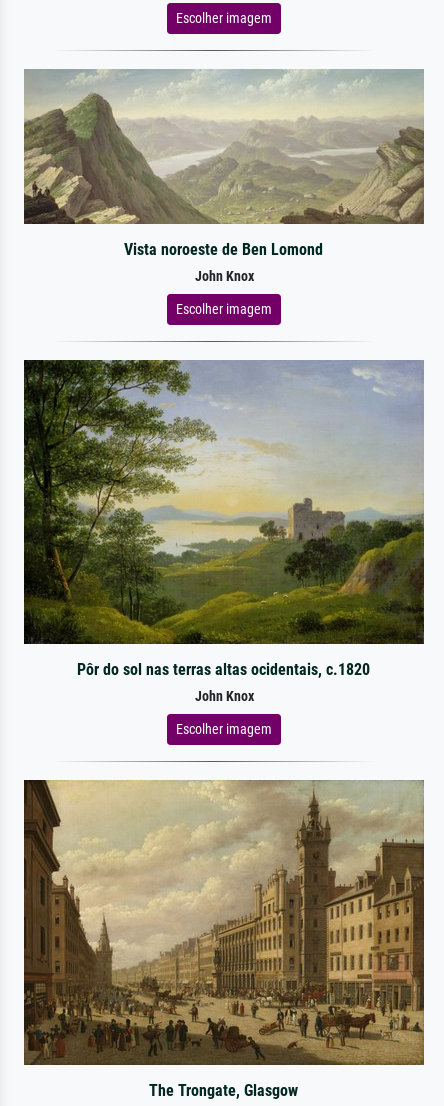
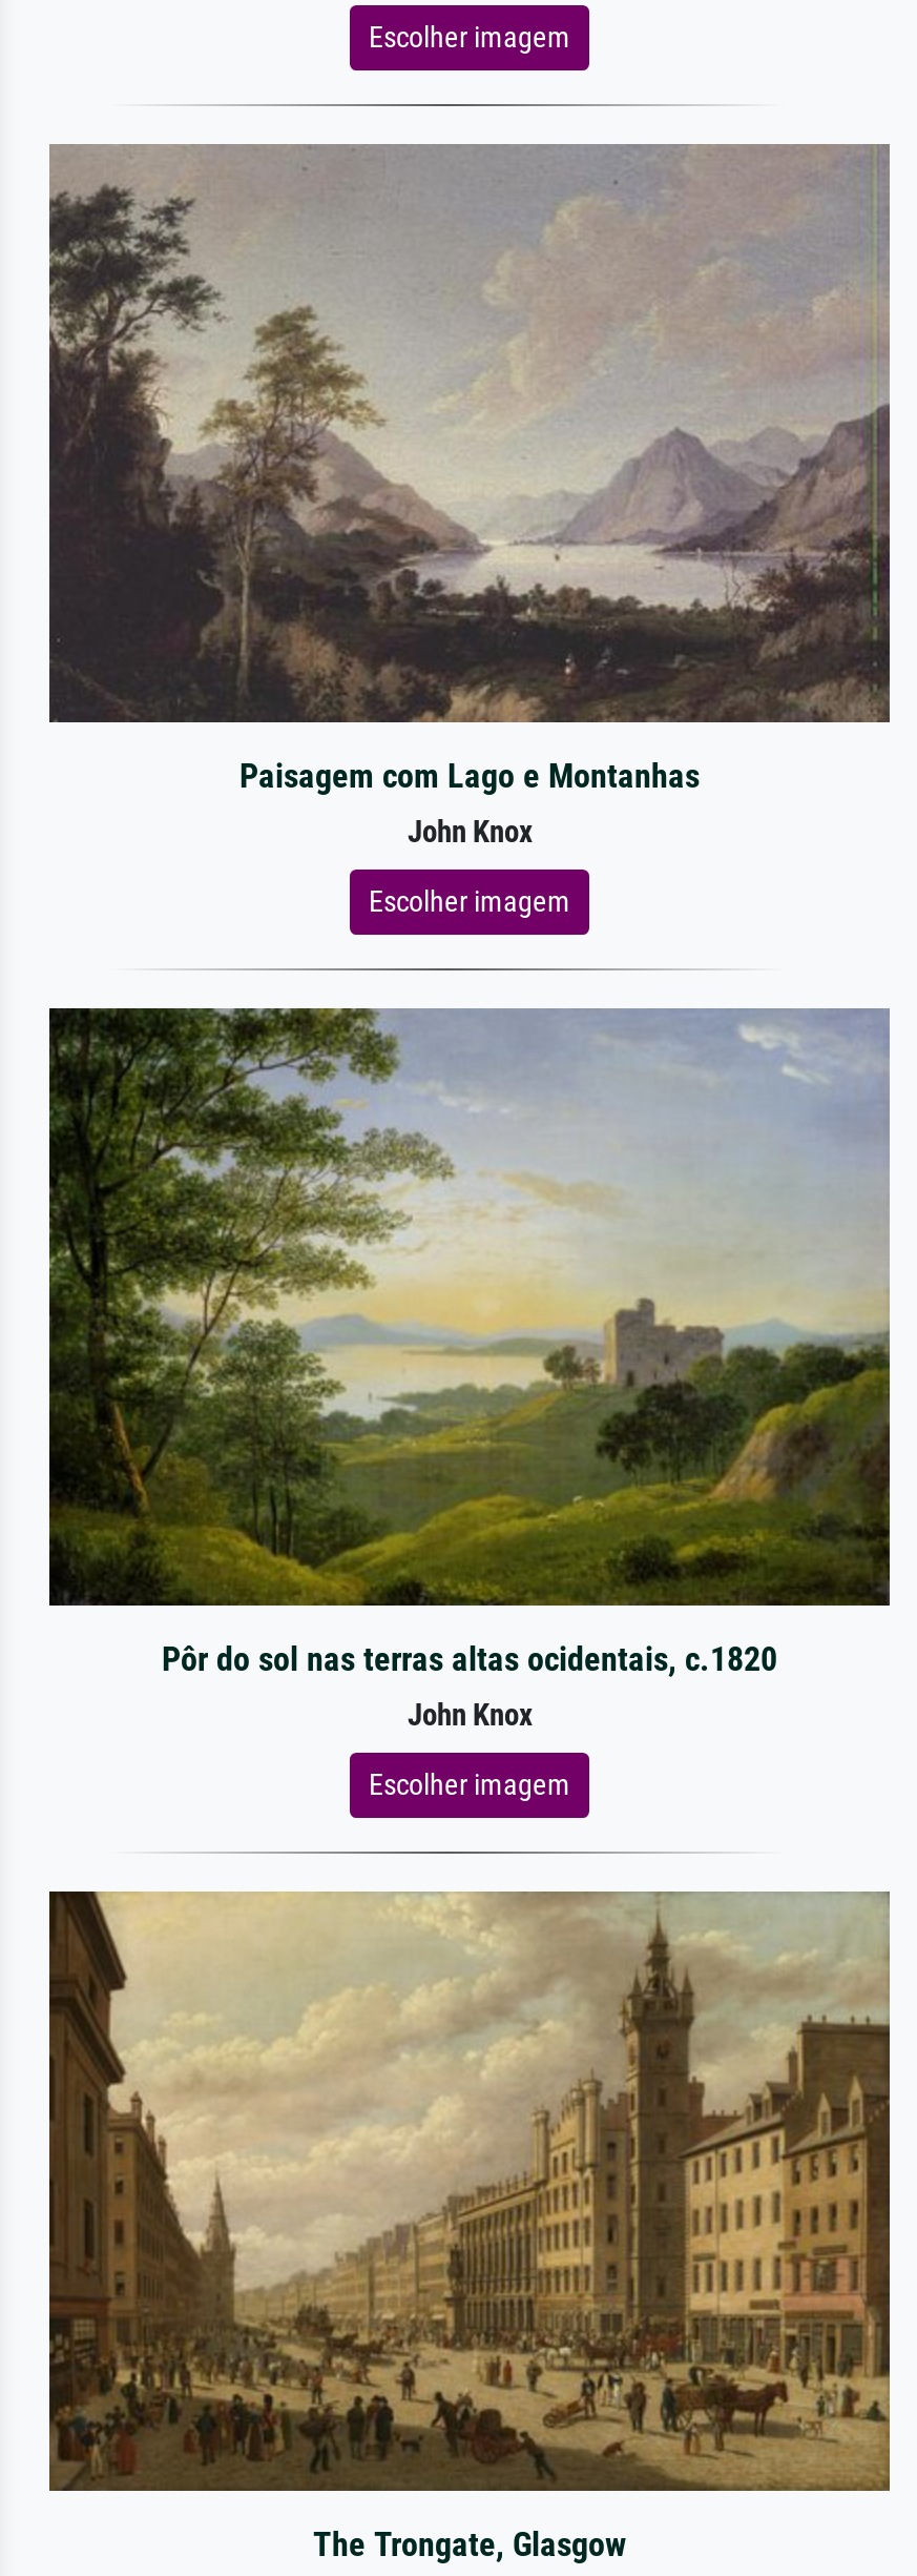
- [image]
- Vista noroeste de Ben Lomond
+ [image]
+ Paisagem com Lago e Montanhas
